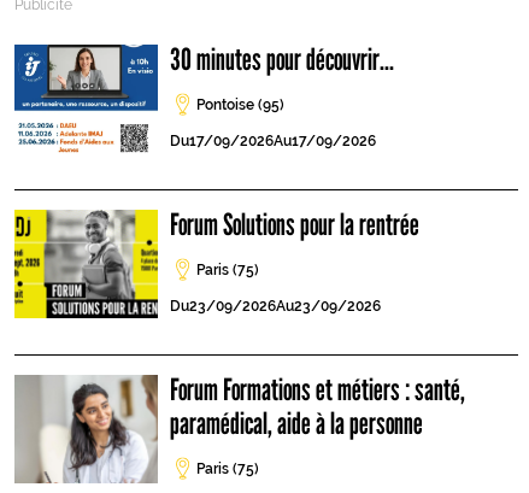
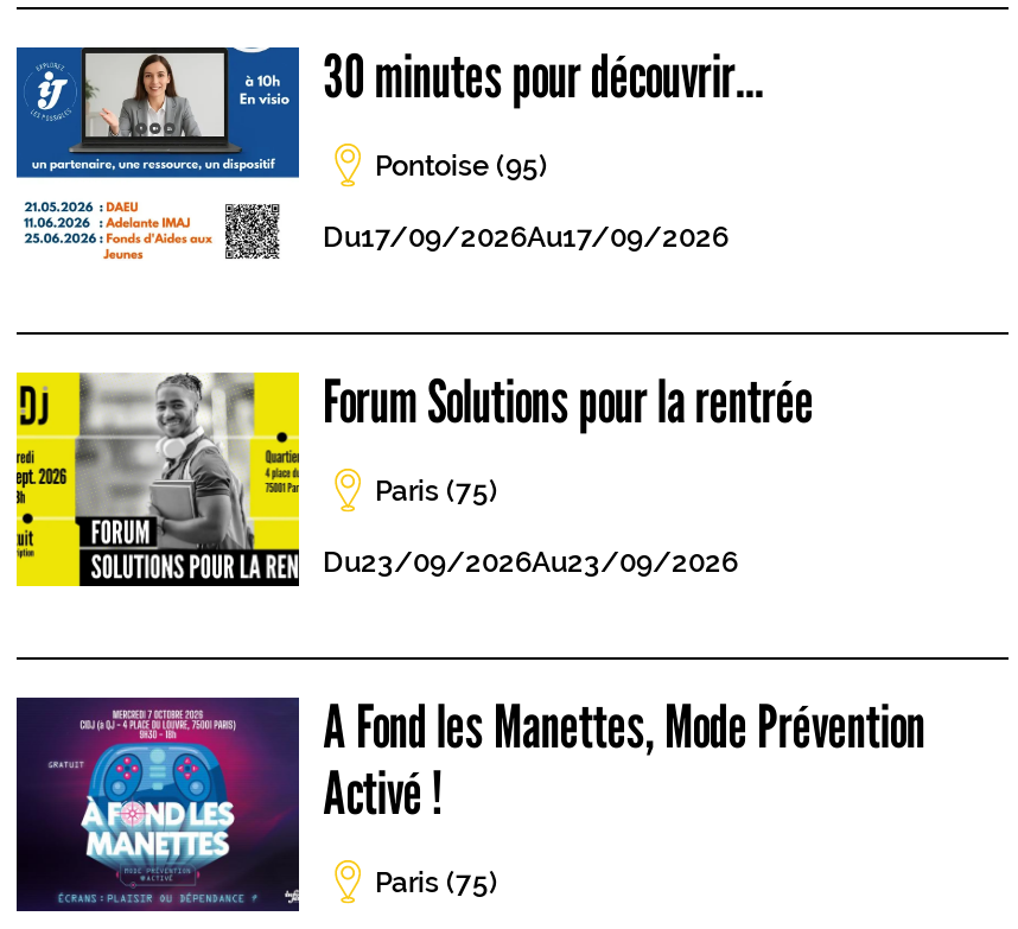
- [image]
- Forum Formations et métiers : santé,
- paramédical, aide à la personne
+ [image]
+ A Fond les Manettes, Mode Prévention
+ Activé !
